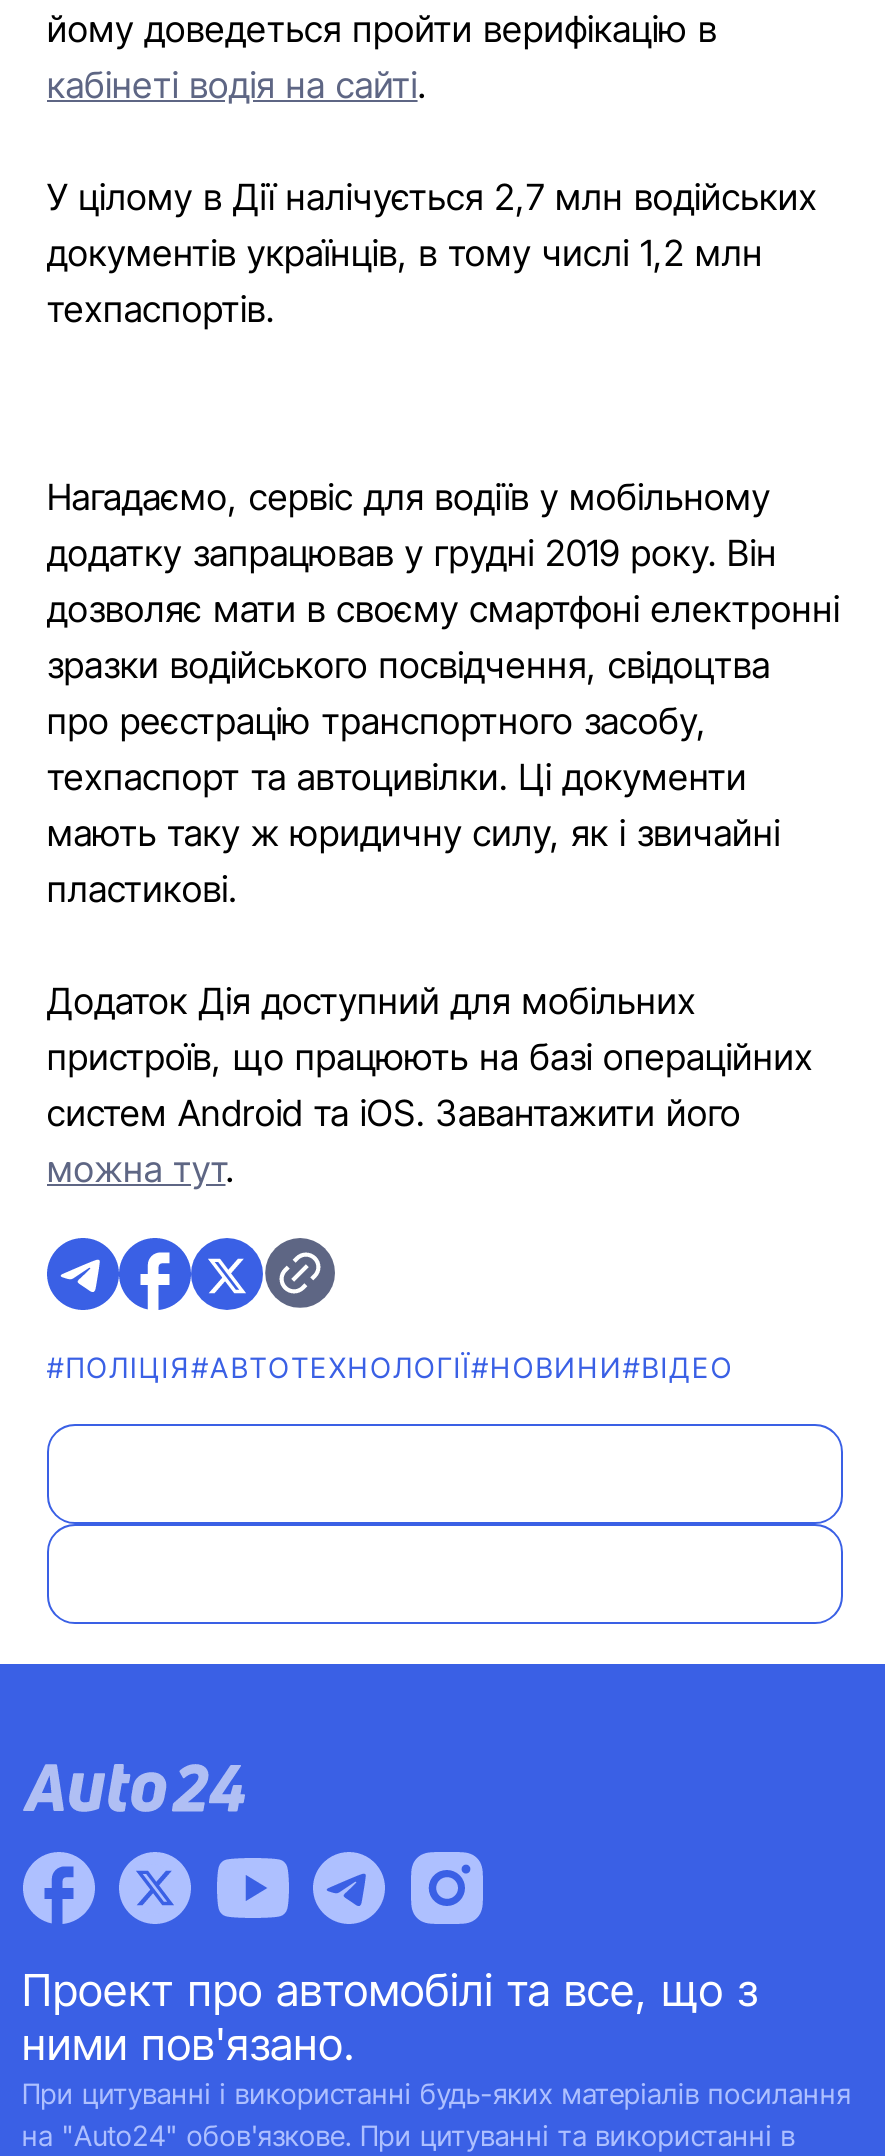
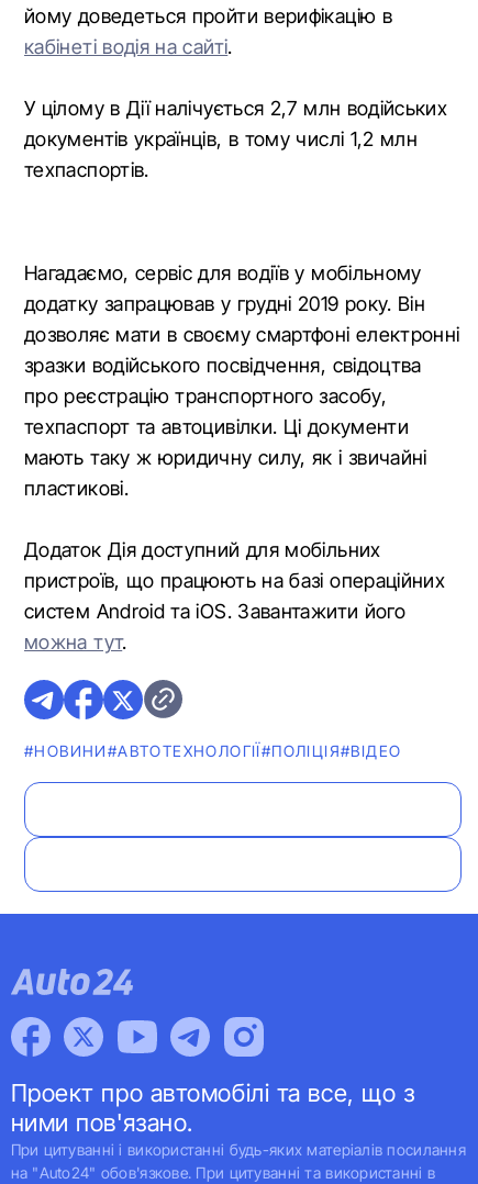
- #ПОЛІЦІЯ#АВТОТЕХНОЛОГІЇ#НОВИНИ#ВІДЕО
+ #НОВИНИ#АВТОТЕХНОЛОГІЇ#ПОЛІЦІЯ#ВІДЕО
